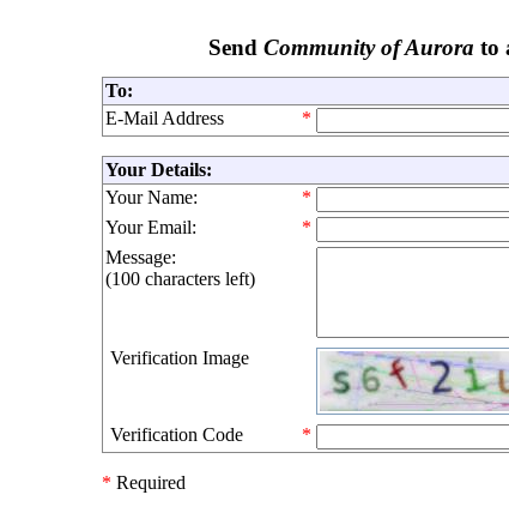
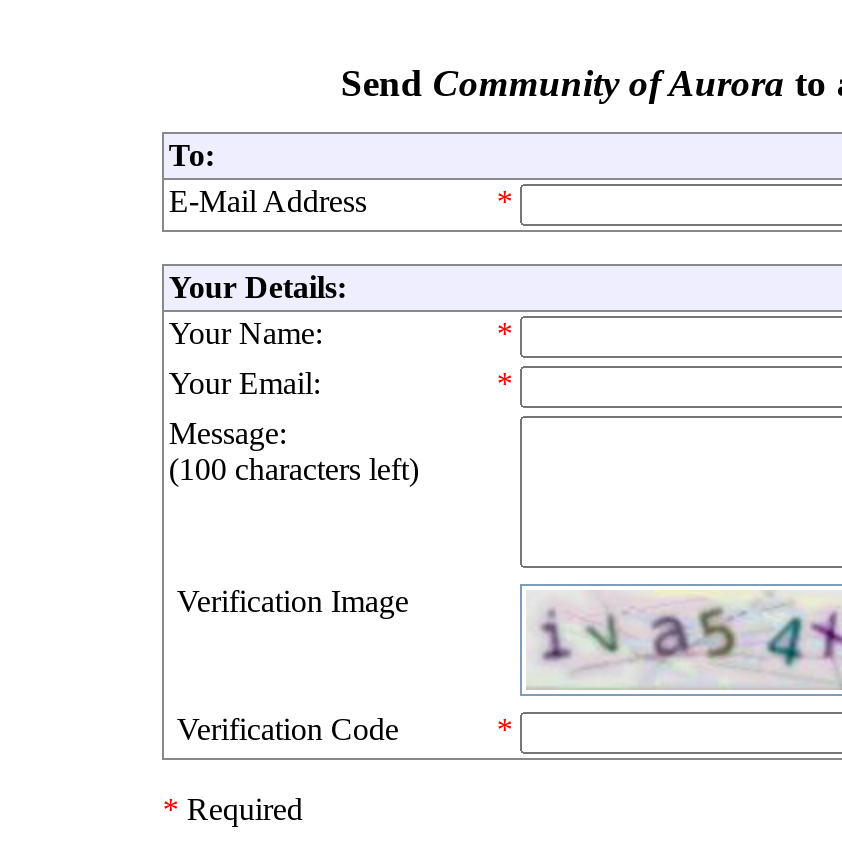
- [image]
+ [image]
